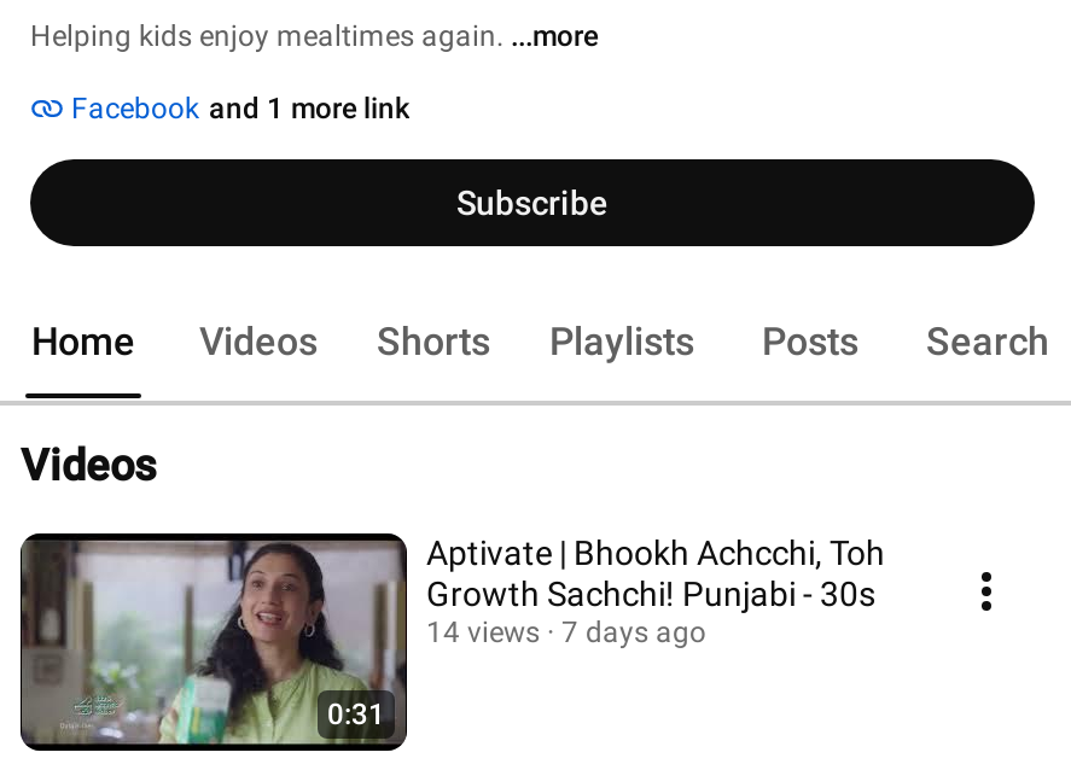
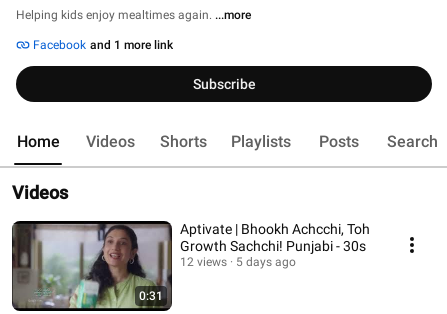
- 14 views
+ 12 views

- 7 days ago
+ 5 days ago
